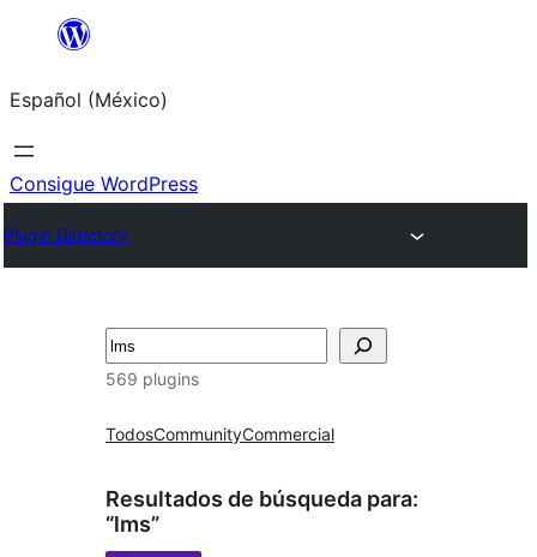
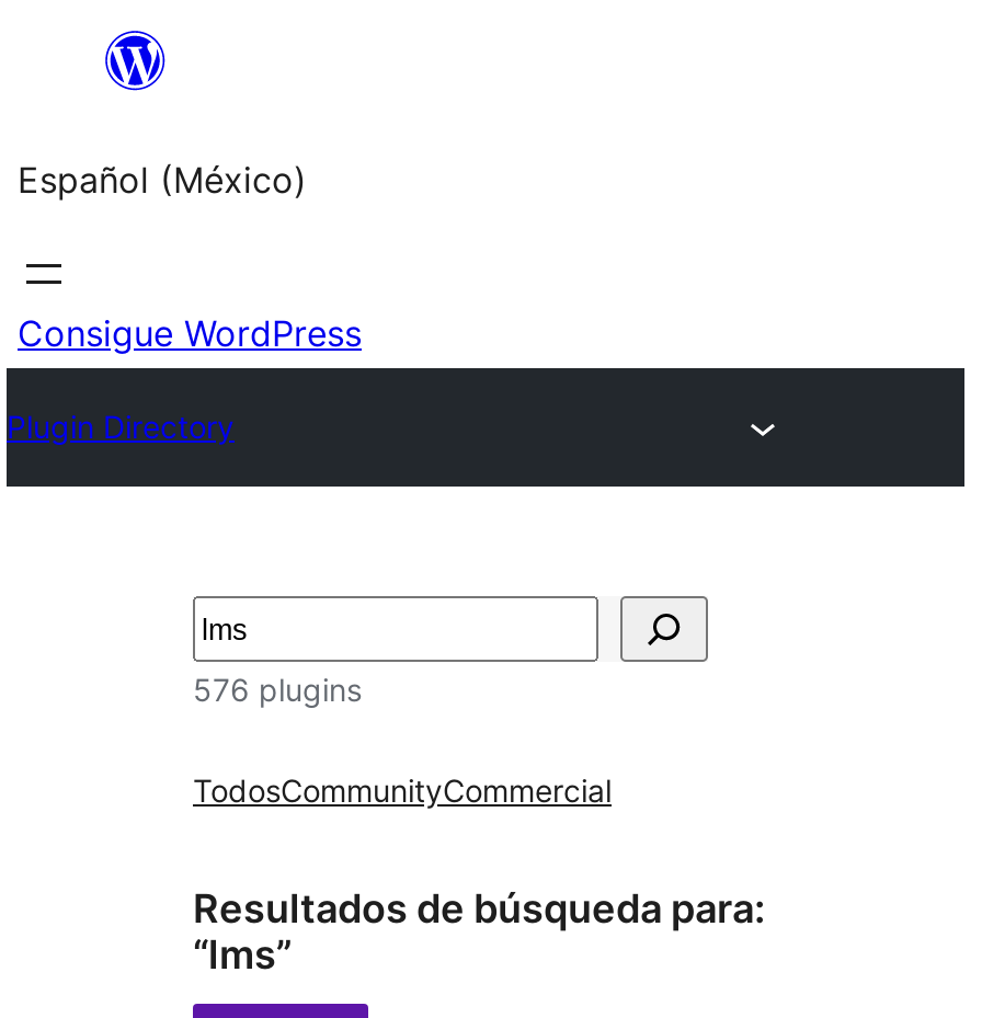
- 569 plugins
+ 576 plugins
